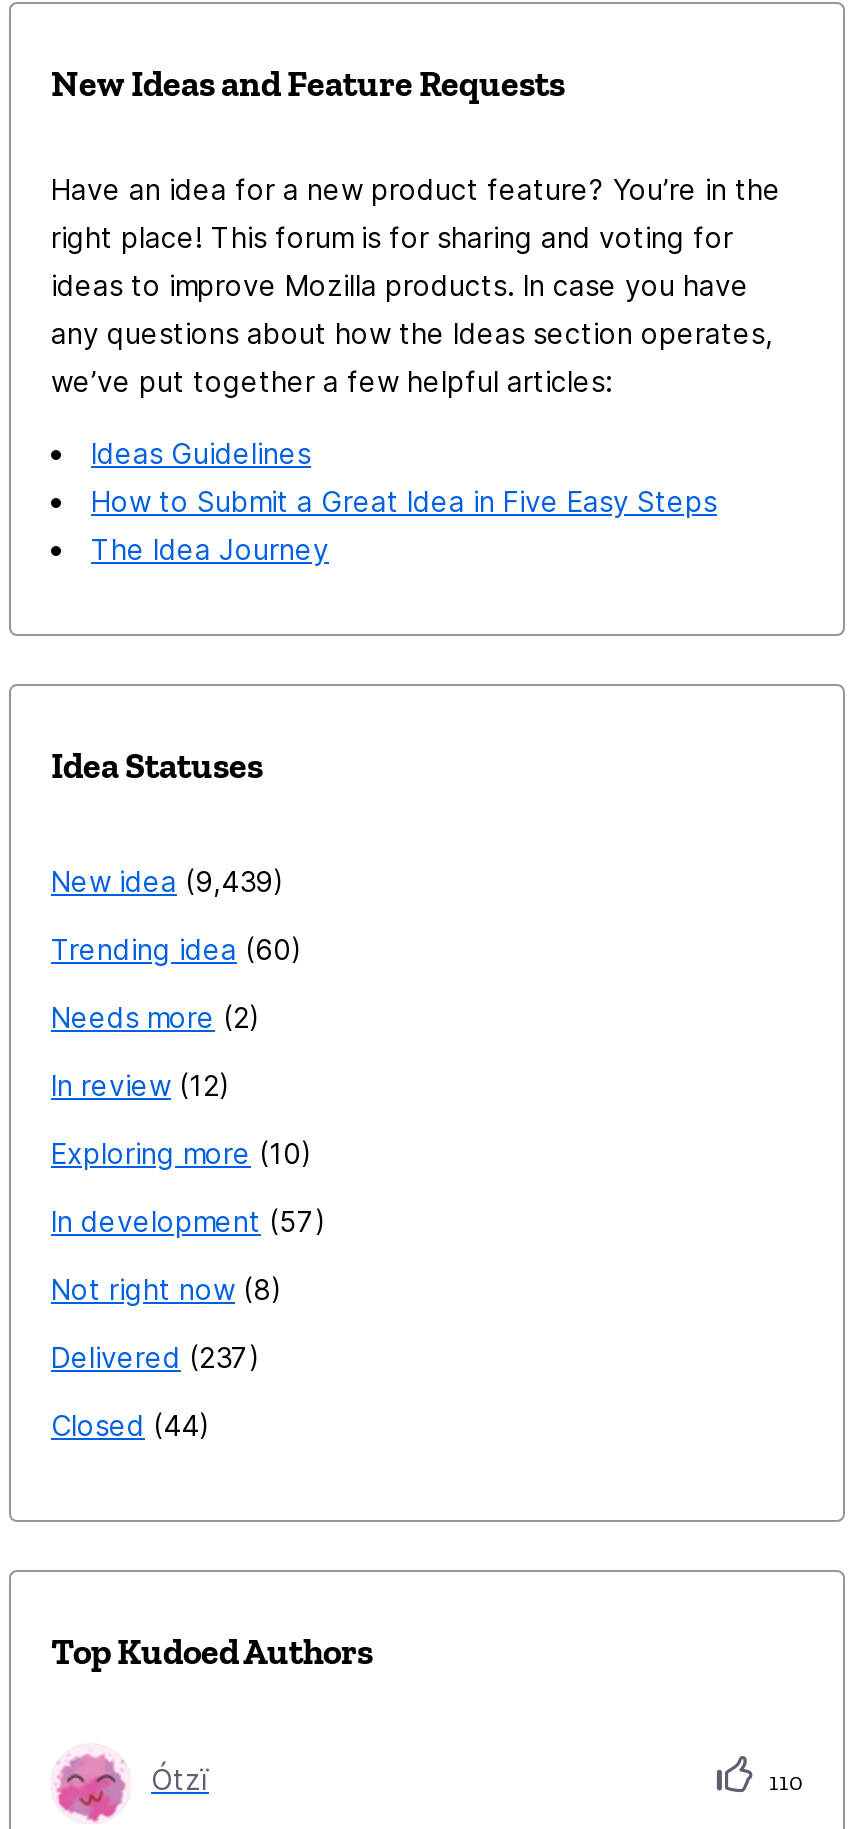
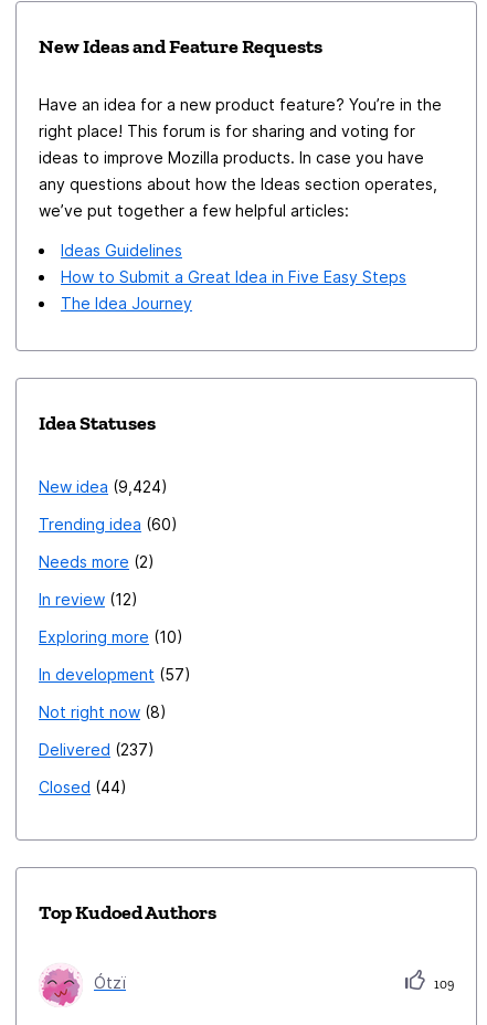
- New idea 9,439
+ New idea 9,424

- 110
+ 109
